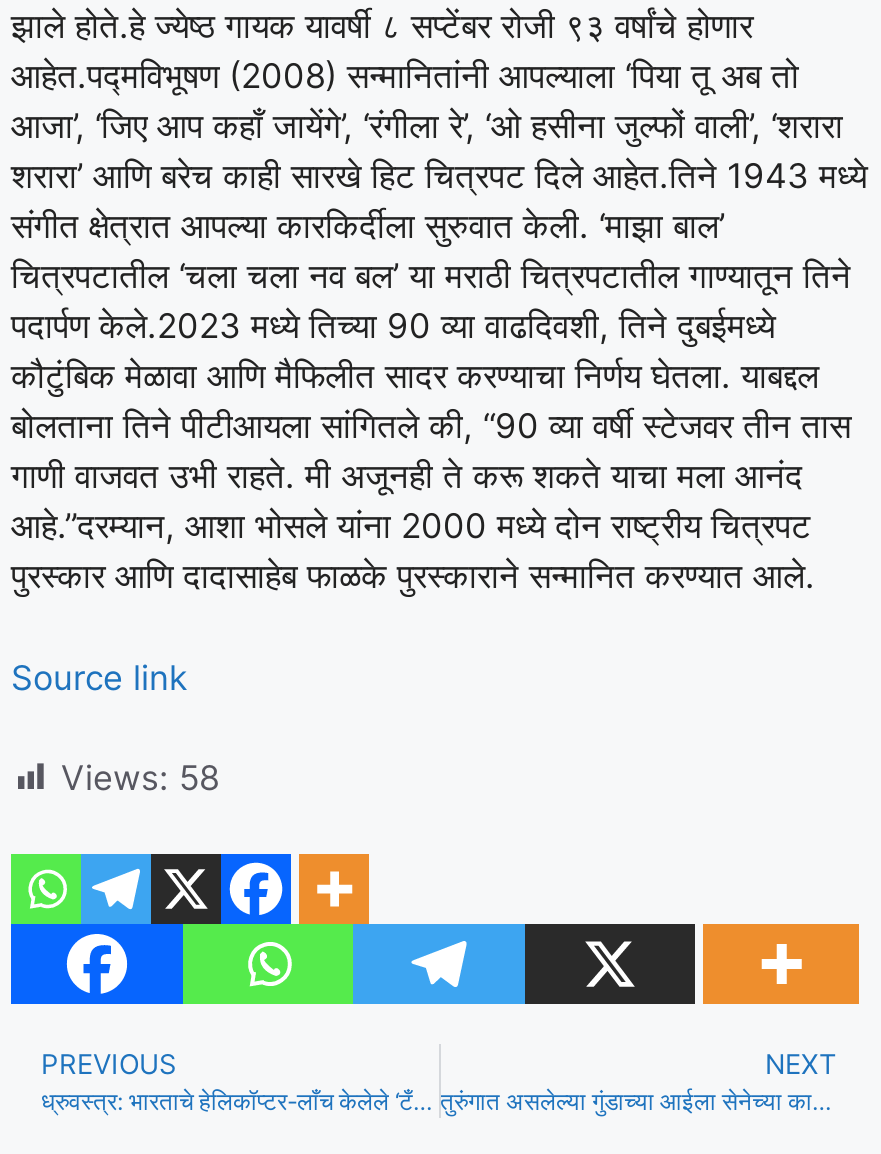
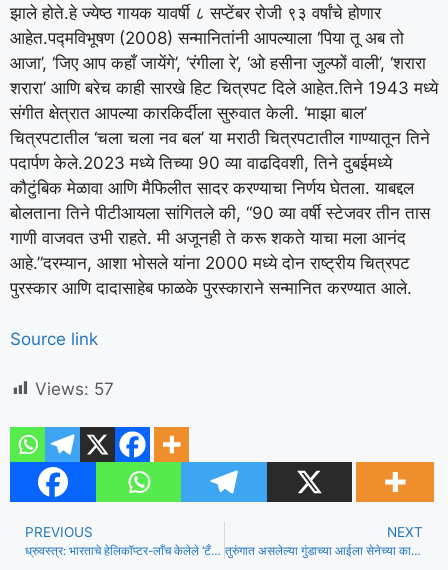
- Views: 58
+ Views: 57
